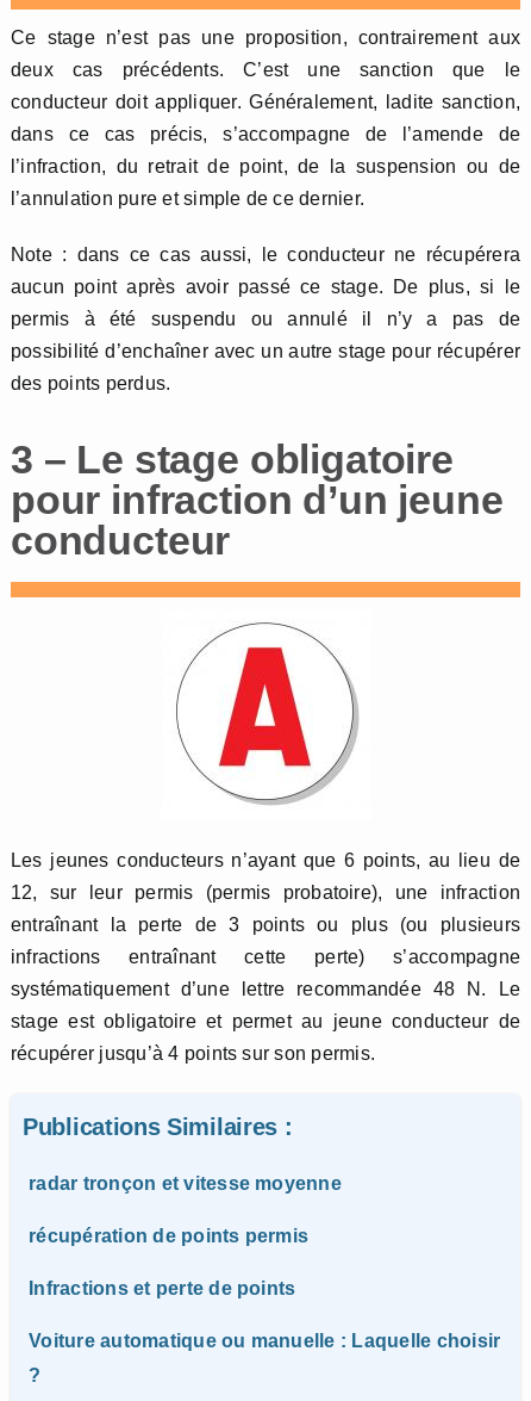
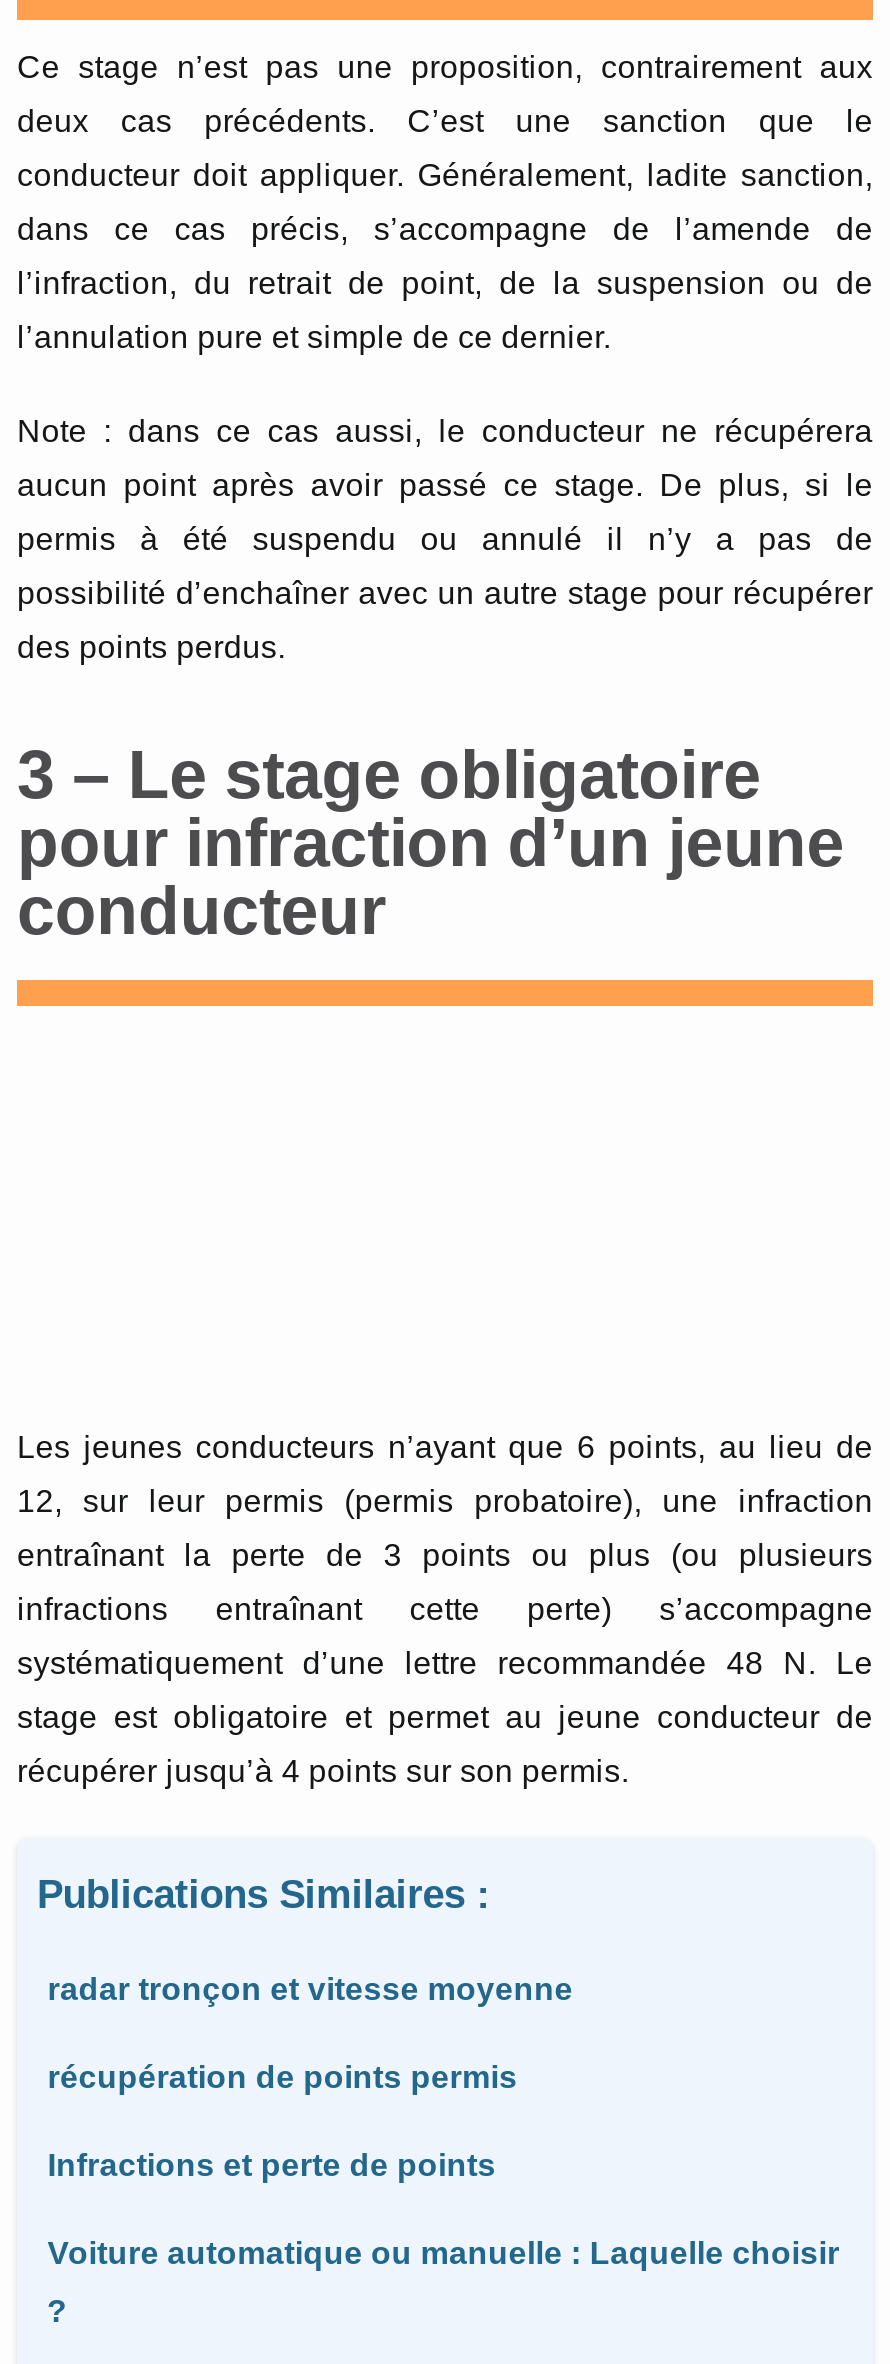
- [image]
